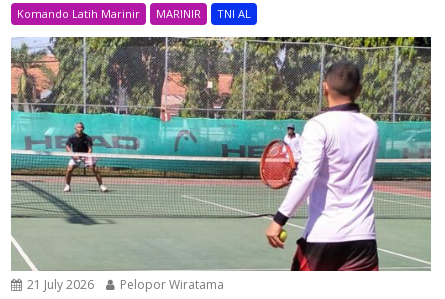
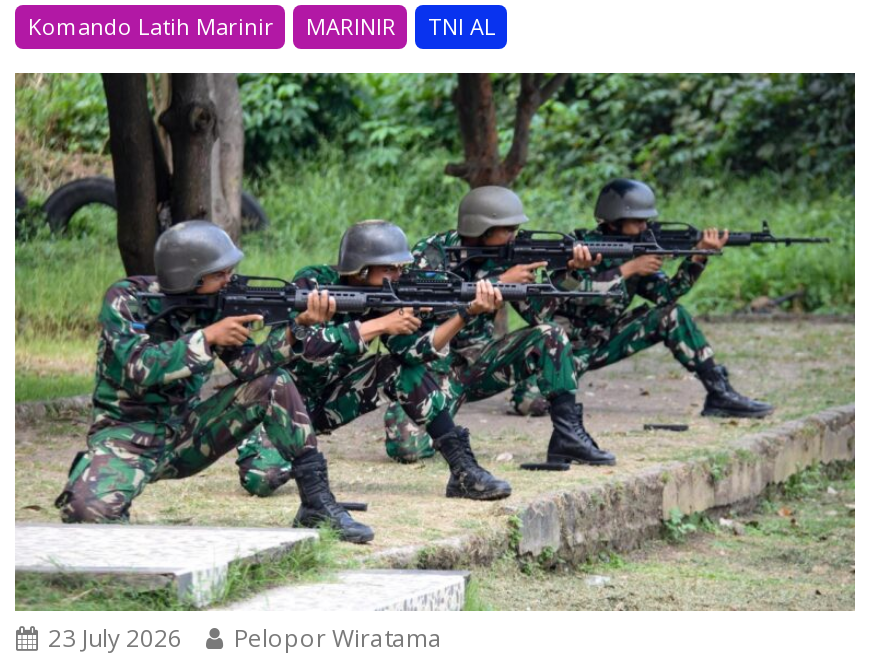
- [image]
- 21 July 2026 Pelopor Wiratama
+ [image]
+ 23 July 2026 Pelopor Wiratama
